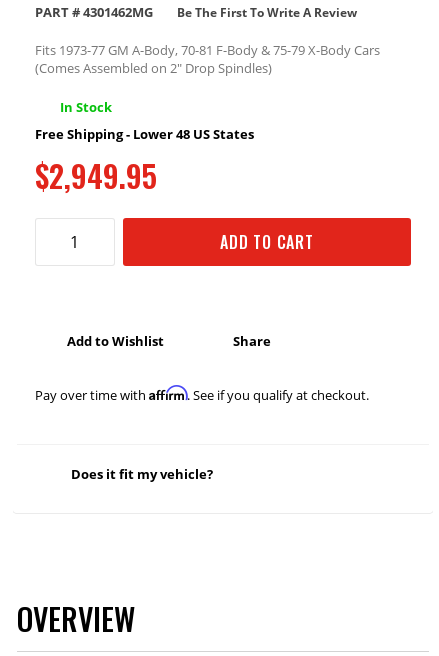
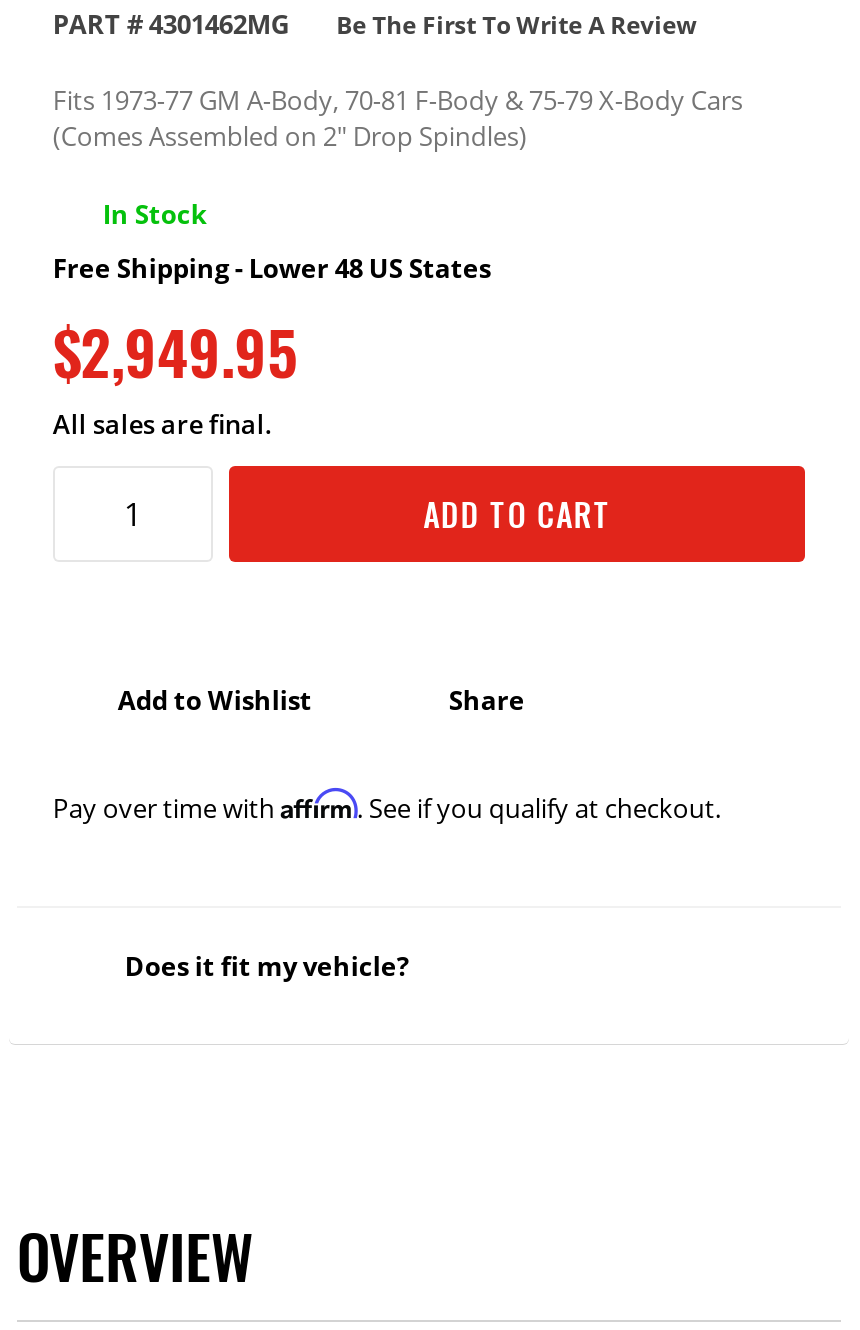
+ All sales are final.
